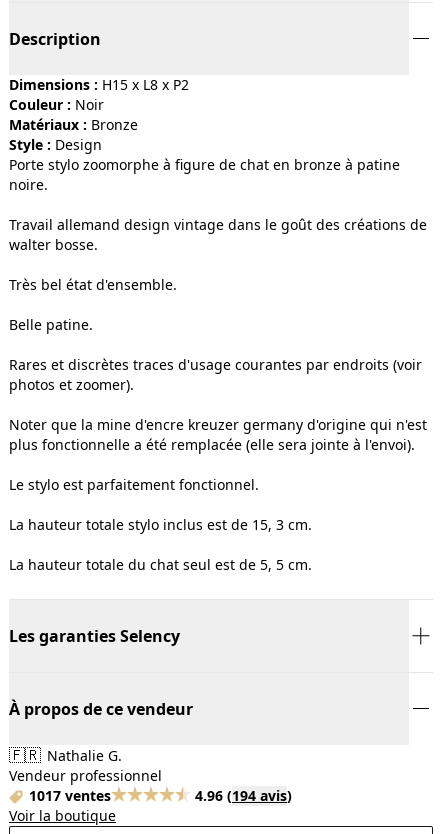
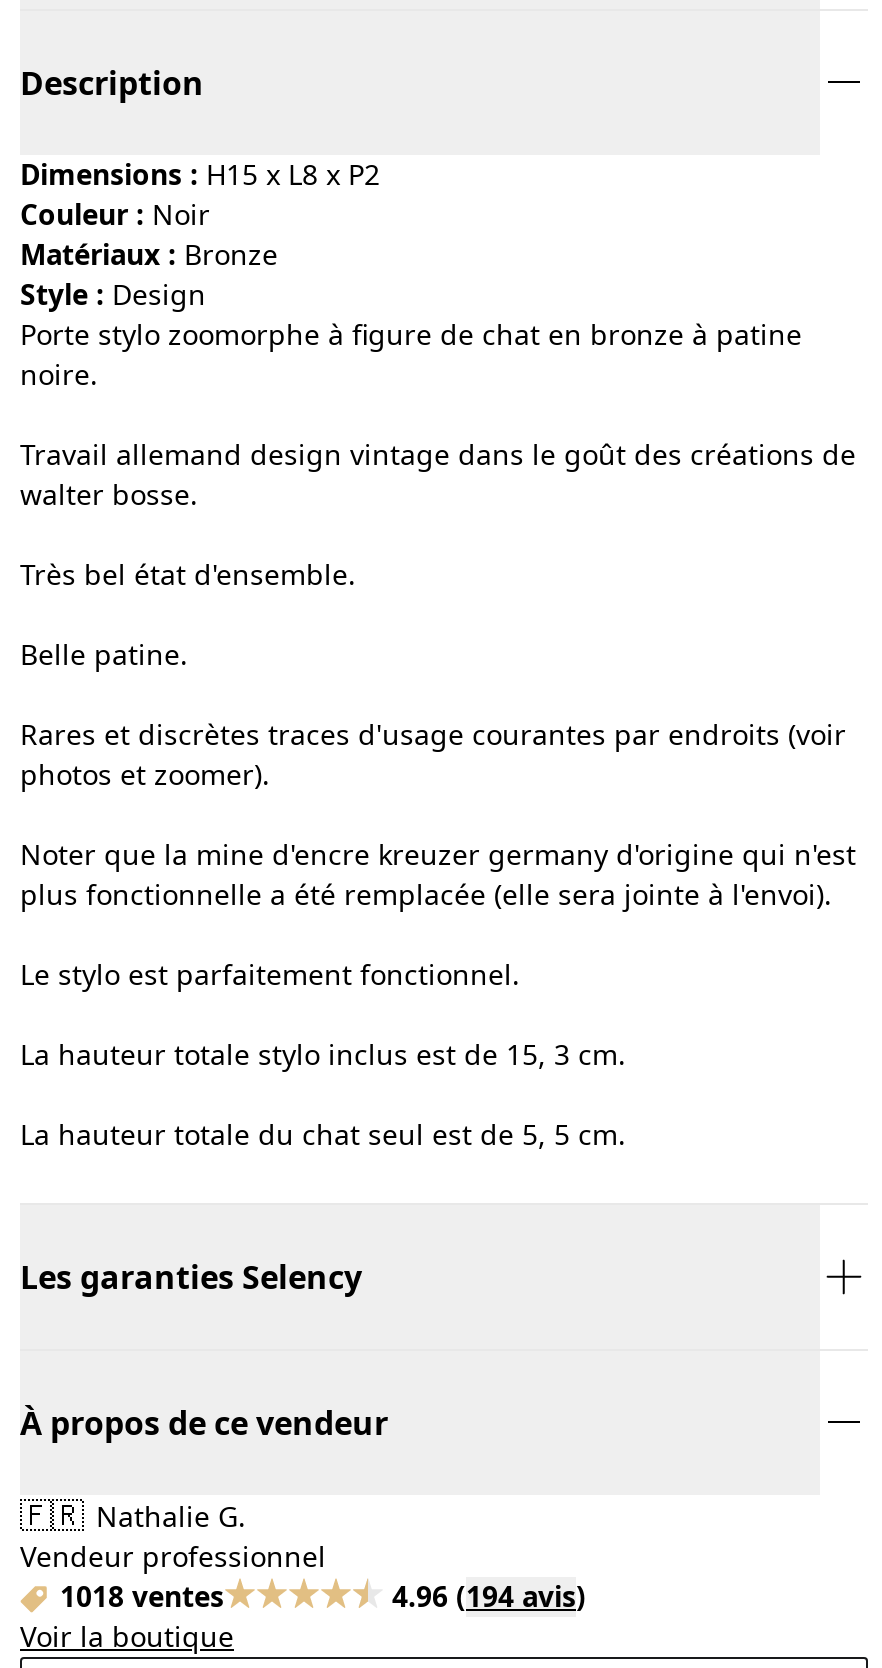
- 1017 ventes
+ 1018 ventes
